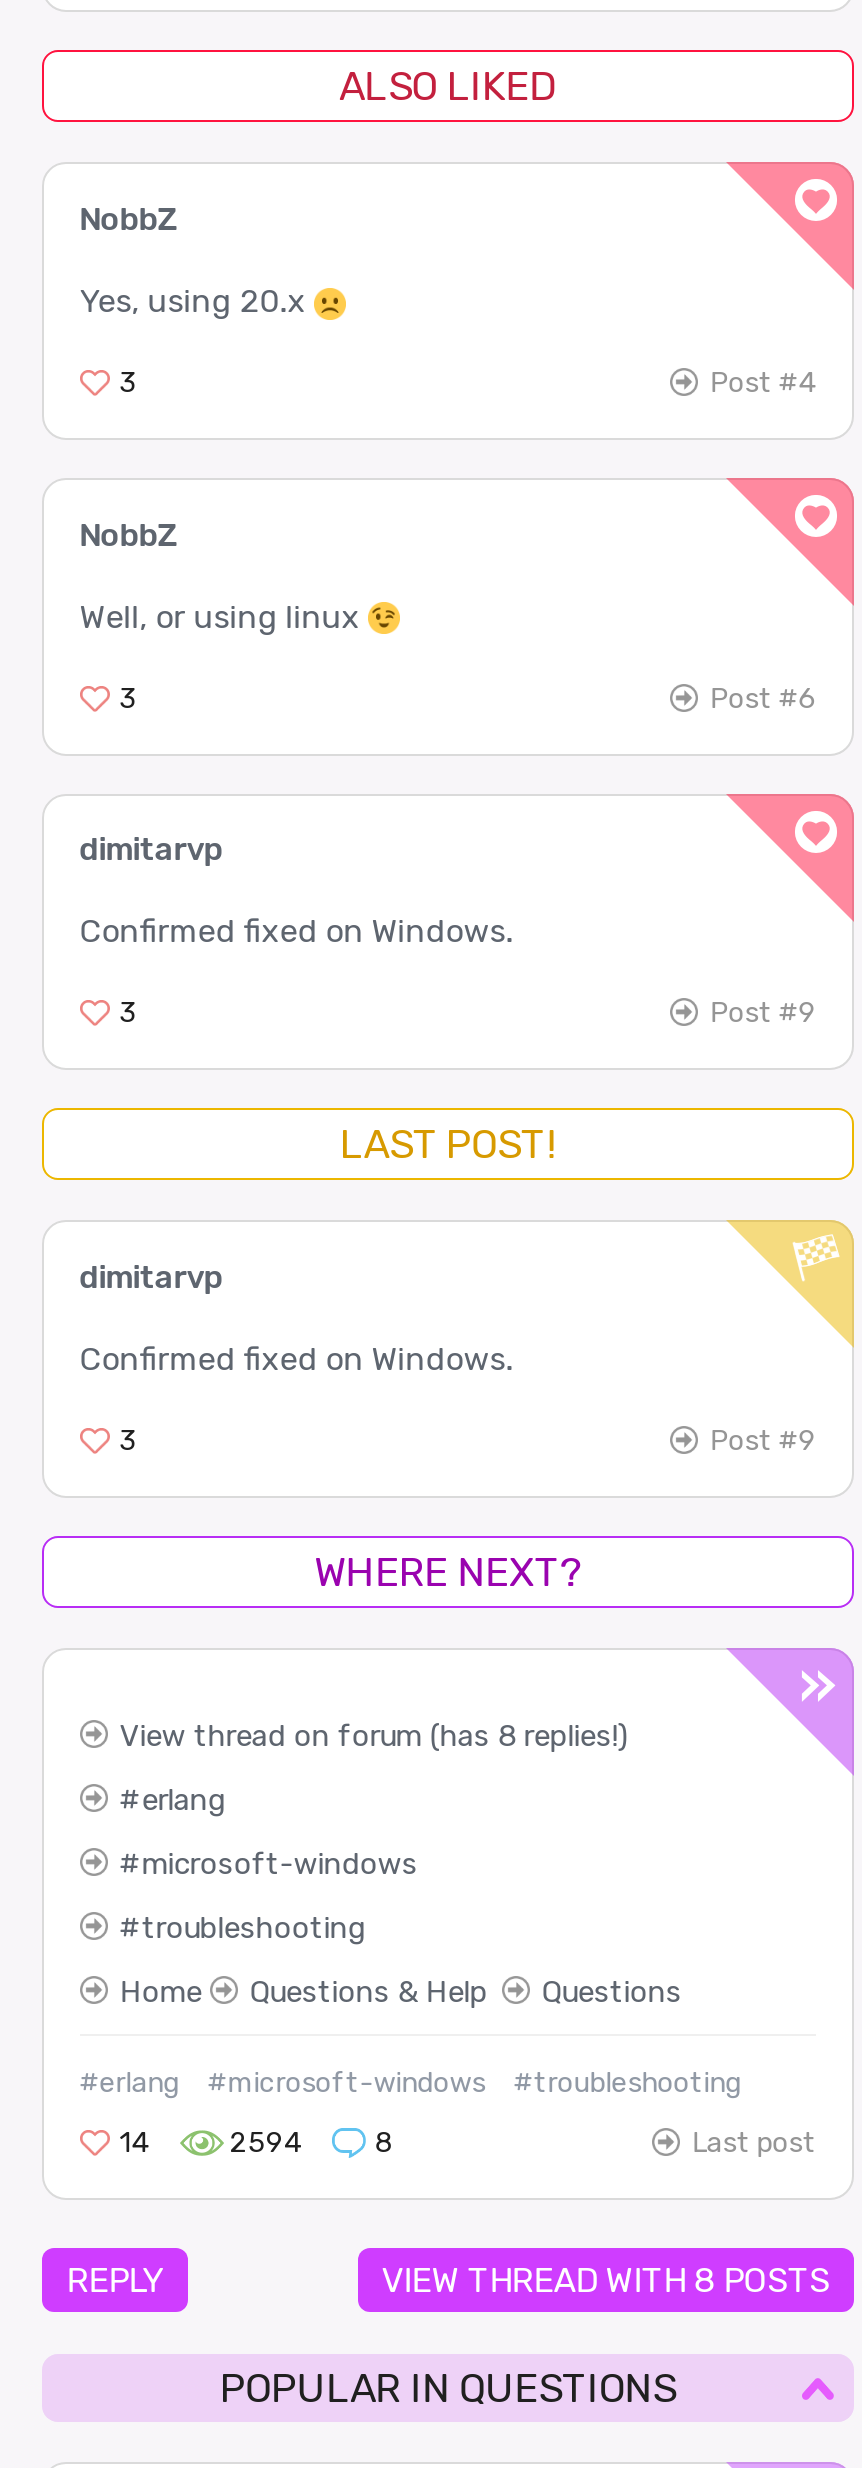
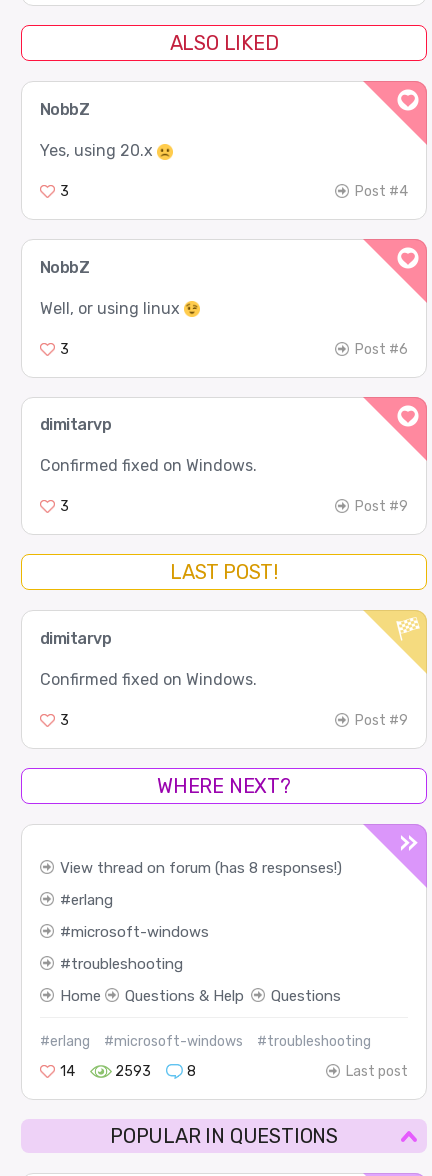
- View thread on forum (has 8 replies!)
+ View thread on forum (has 8 responses!)

- 2594
+ 2593

- REPLY
- VIEW THREAD WITH 8 POSTS
